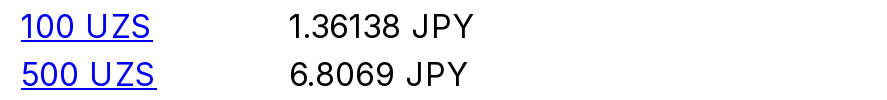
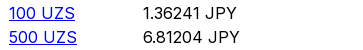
- 1.36138 JPY
+ 1.36241 JPY

- 6.8069 JPY
+ 6.81204 JPY
